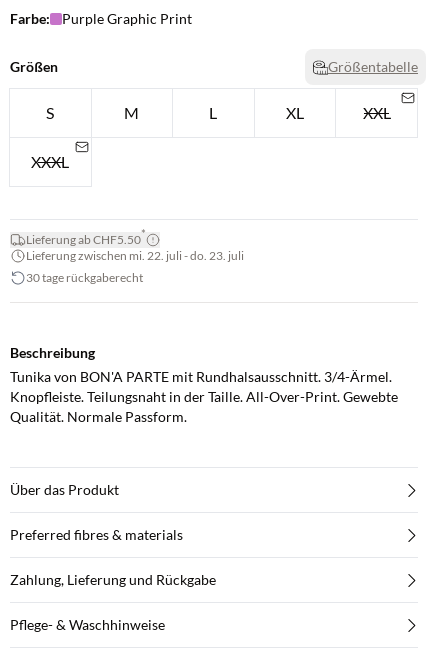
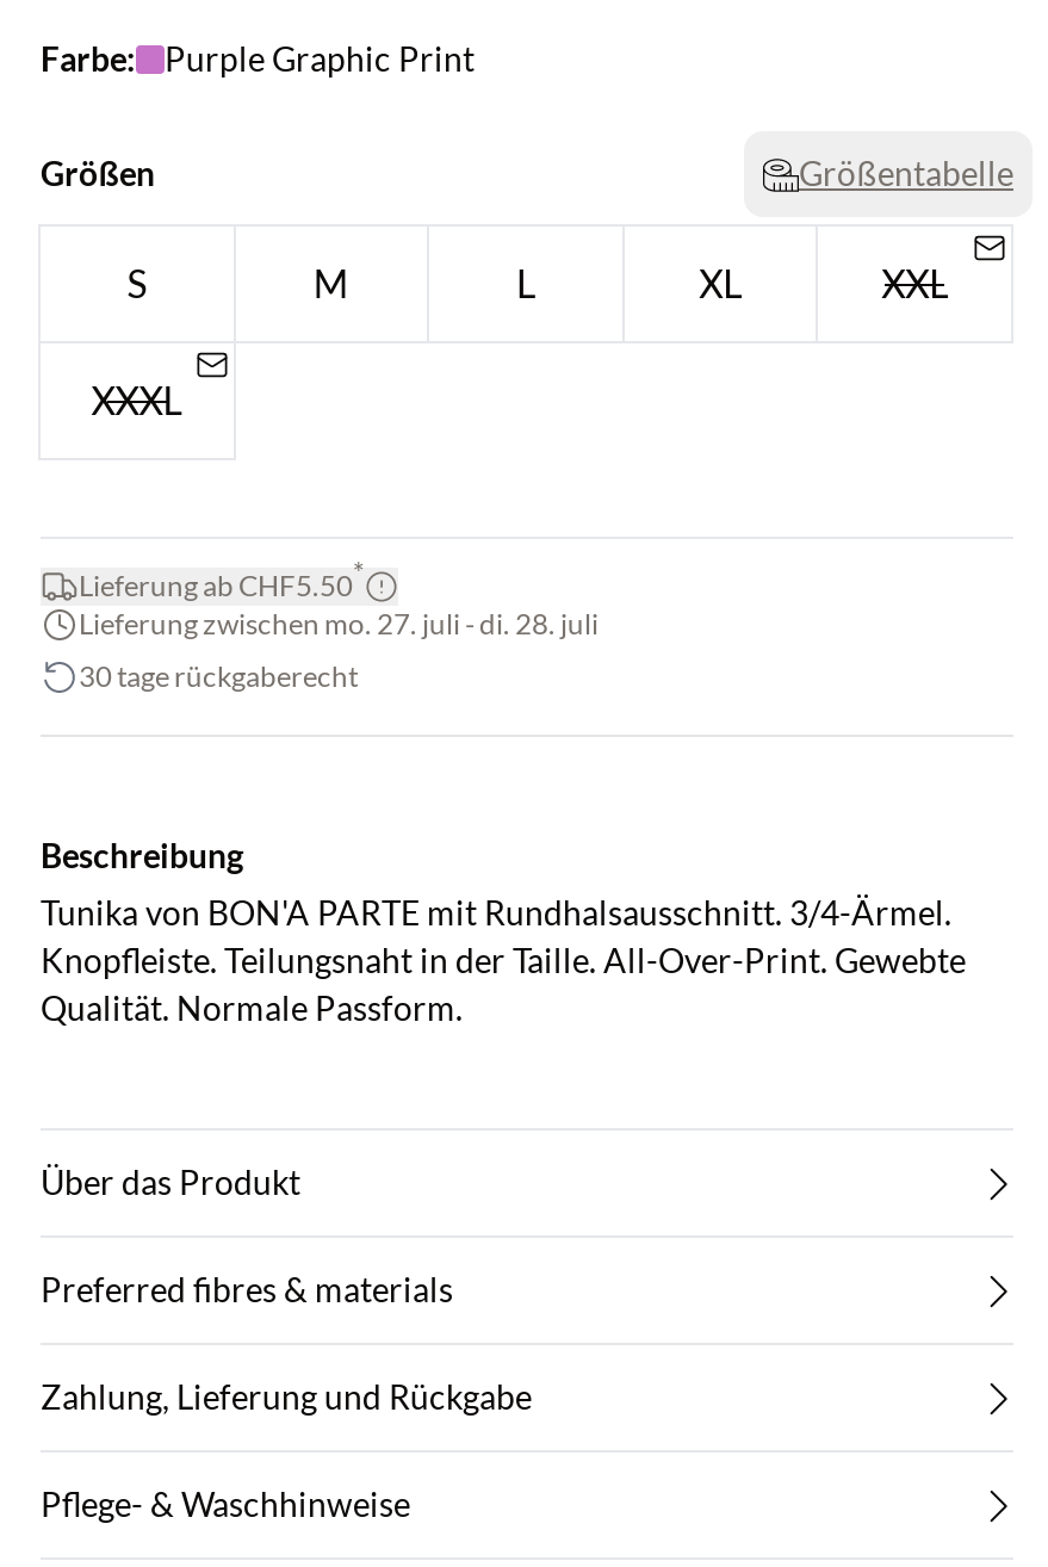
- Lieferung zwischen mi. 22. juli - do. 23. juli
+ Lieferung zwischen mo. 27. juli - di. 28. juli
